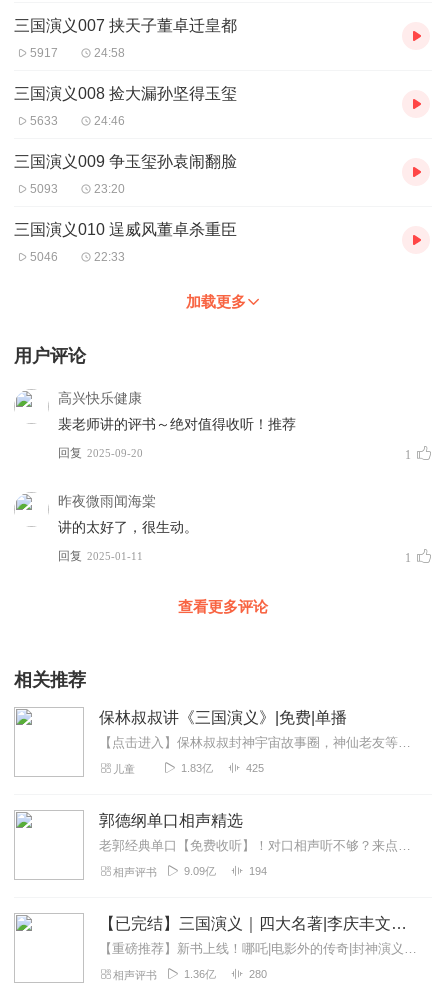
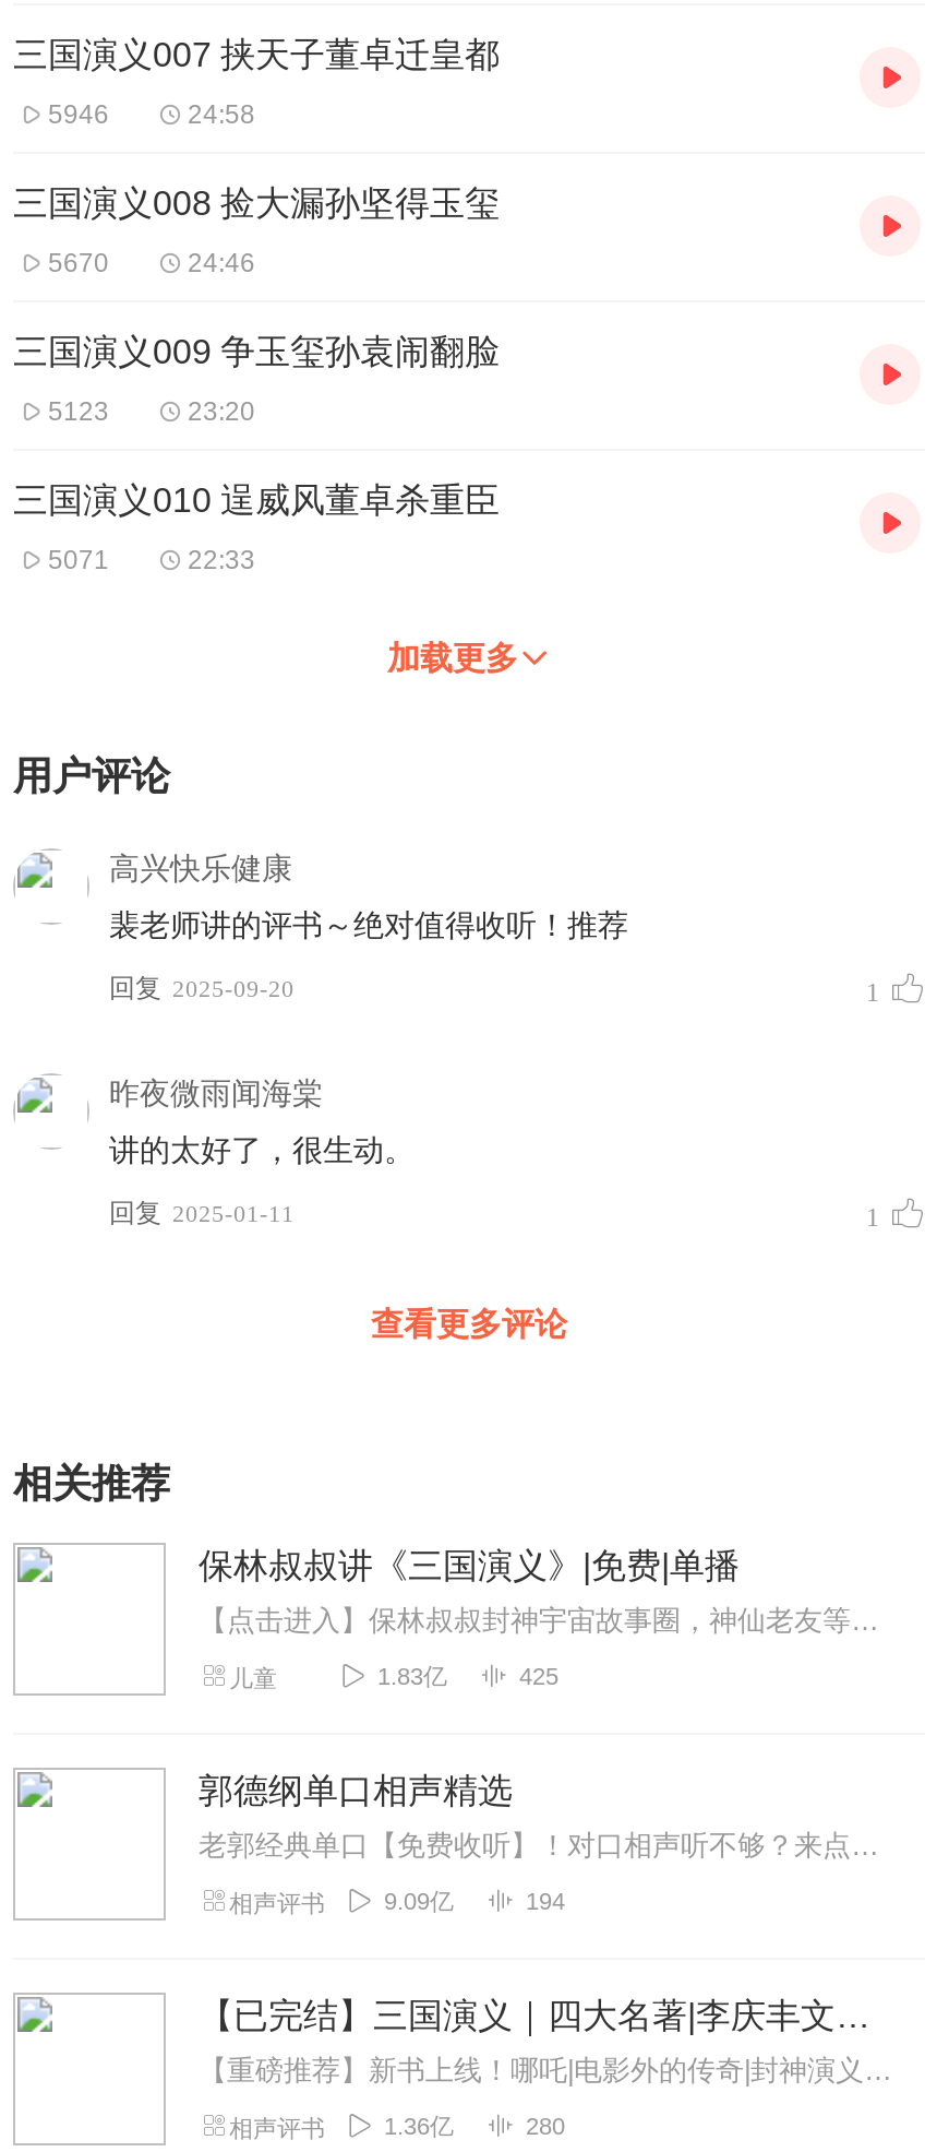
- 5917
+ 5946

- 5633
+ 5670

- 5093
+ 5123

- 5046
+ 5071
